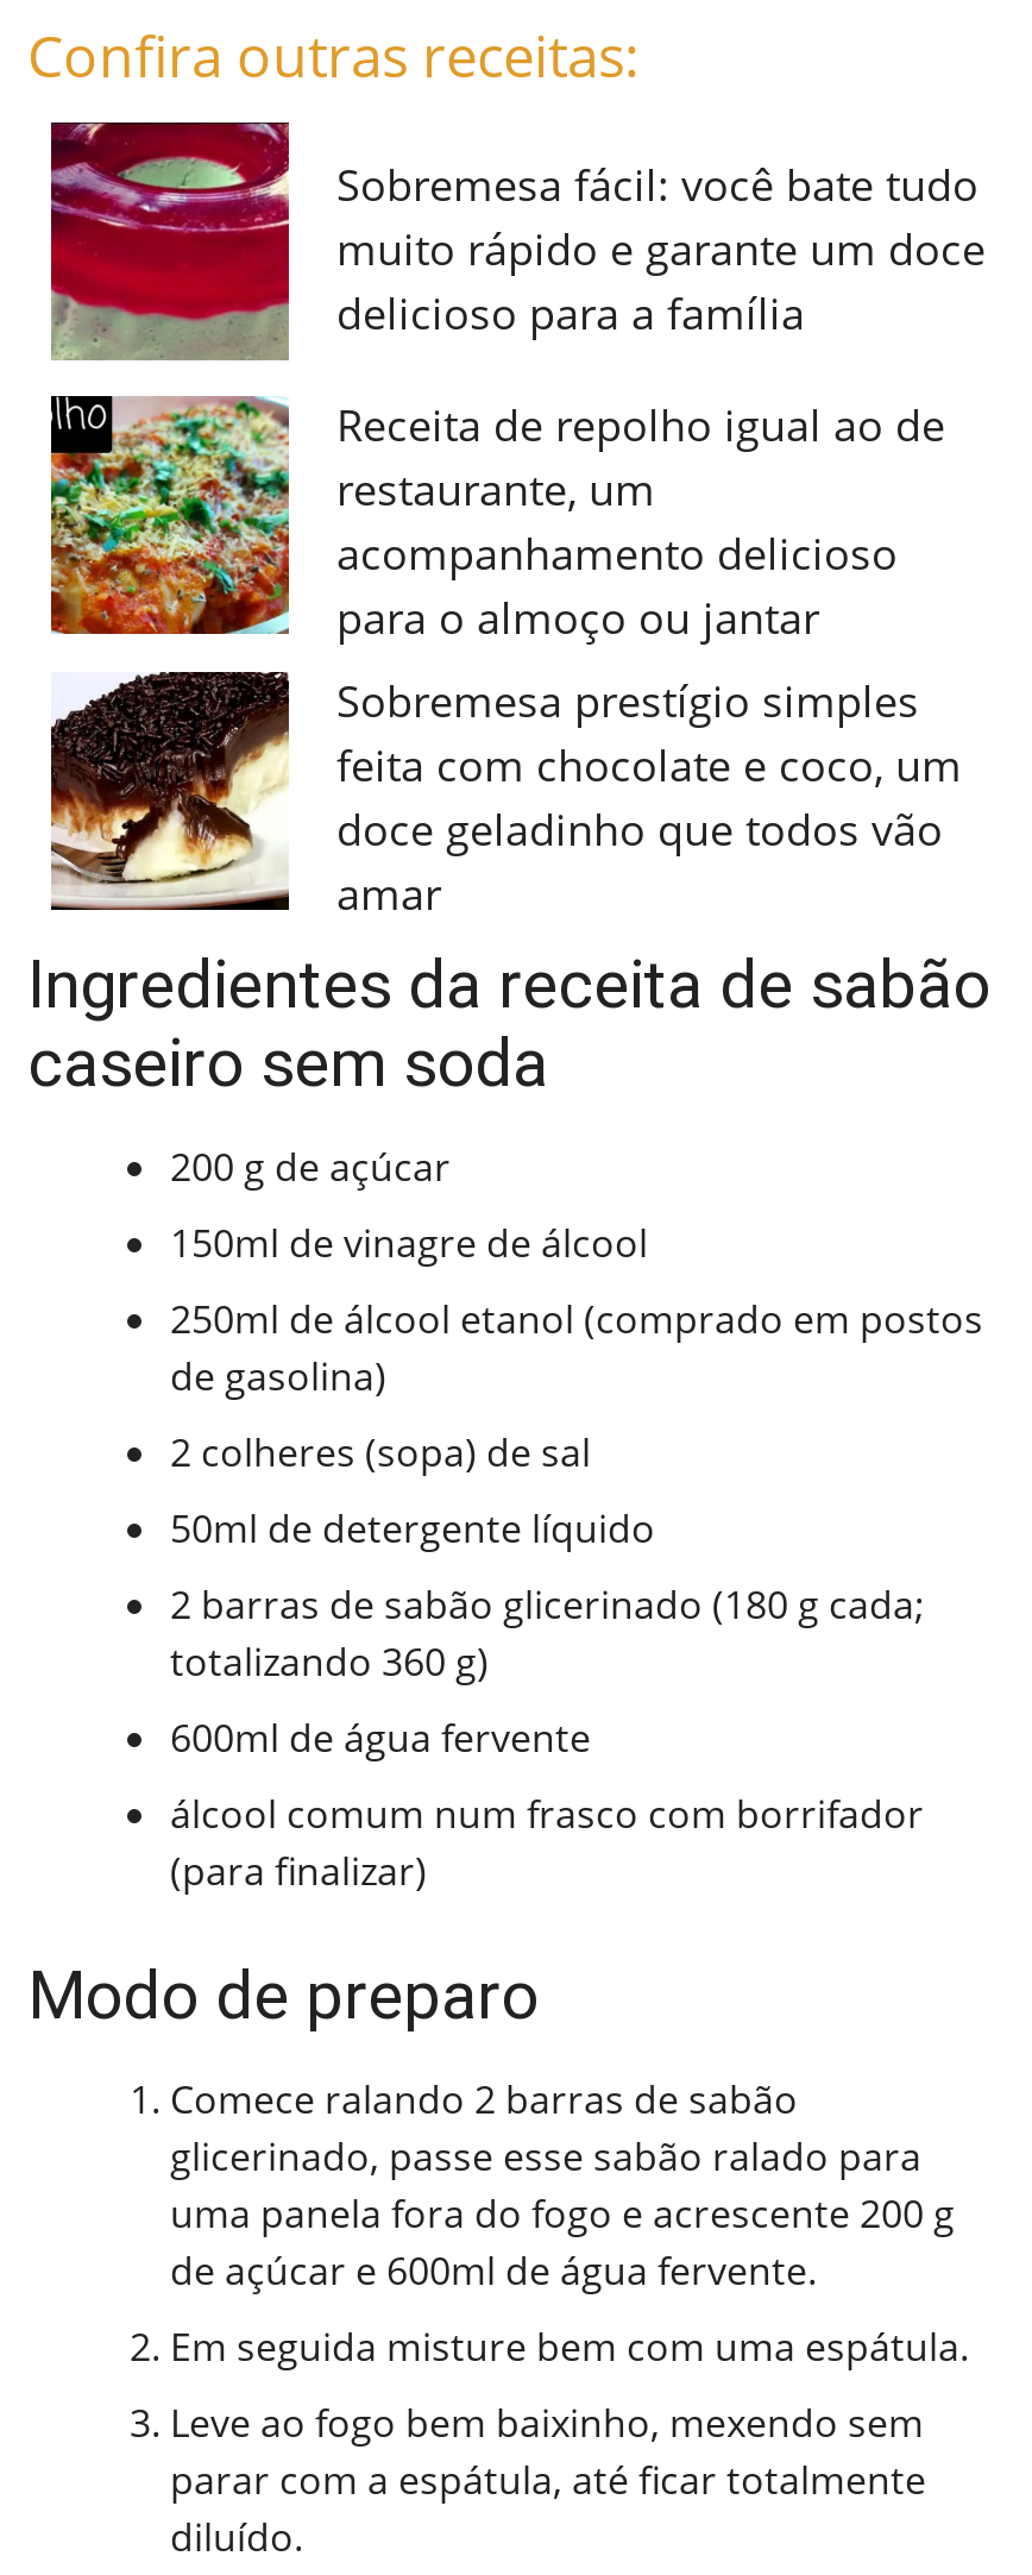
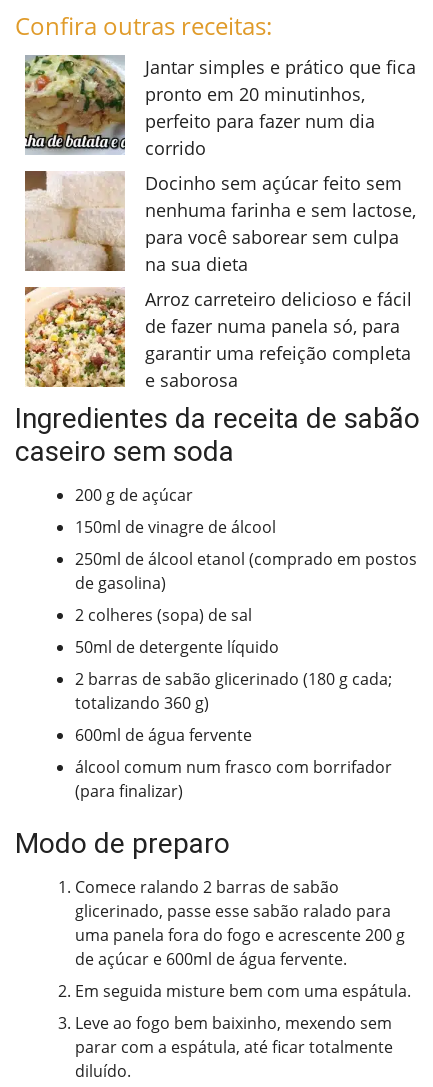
- [image]
- Sobremesa fácil: você bate tudo
- muito rápido e garante um doce
- delicioso para a família
+ [image]
+ Jantar simples e prático que fica
+ pronto em 20 minutinhos,
+ perfeito para fazer num dia
+ corrido

- [image]
- Receita de repolho igual ao de
- restaurante, um
- acompanhamento delicioso
- para o almoço ou jantar
+ [image]
+ Docinho sem açúcar feito sem
+ nenhuma farinha e sem lactose,
+ para você saborear sem culpa
+ na sua dieta

- [image]
- Sobremesa prestígio simples
- feita com chocolate e coco, um
- doce geladinho que todos vão
- amar
+ [image]
+ Arroz carreteiro delicioso e fácil
+ de fazer numa panela só, para
+ garantir uma refeição completa
+ e saborosa
